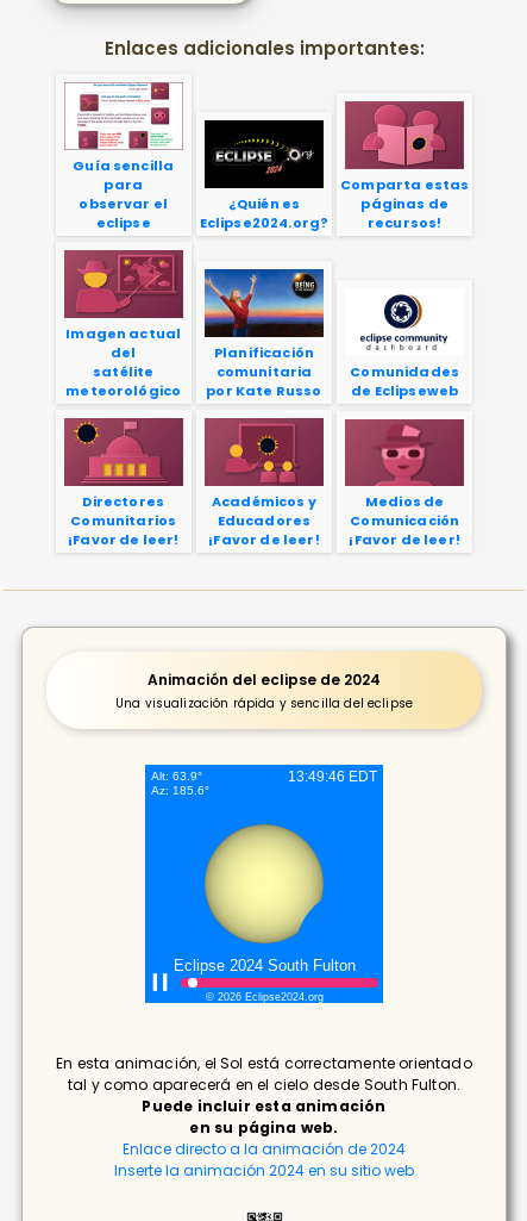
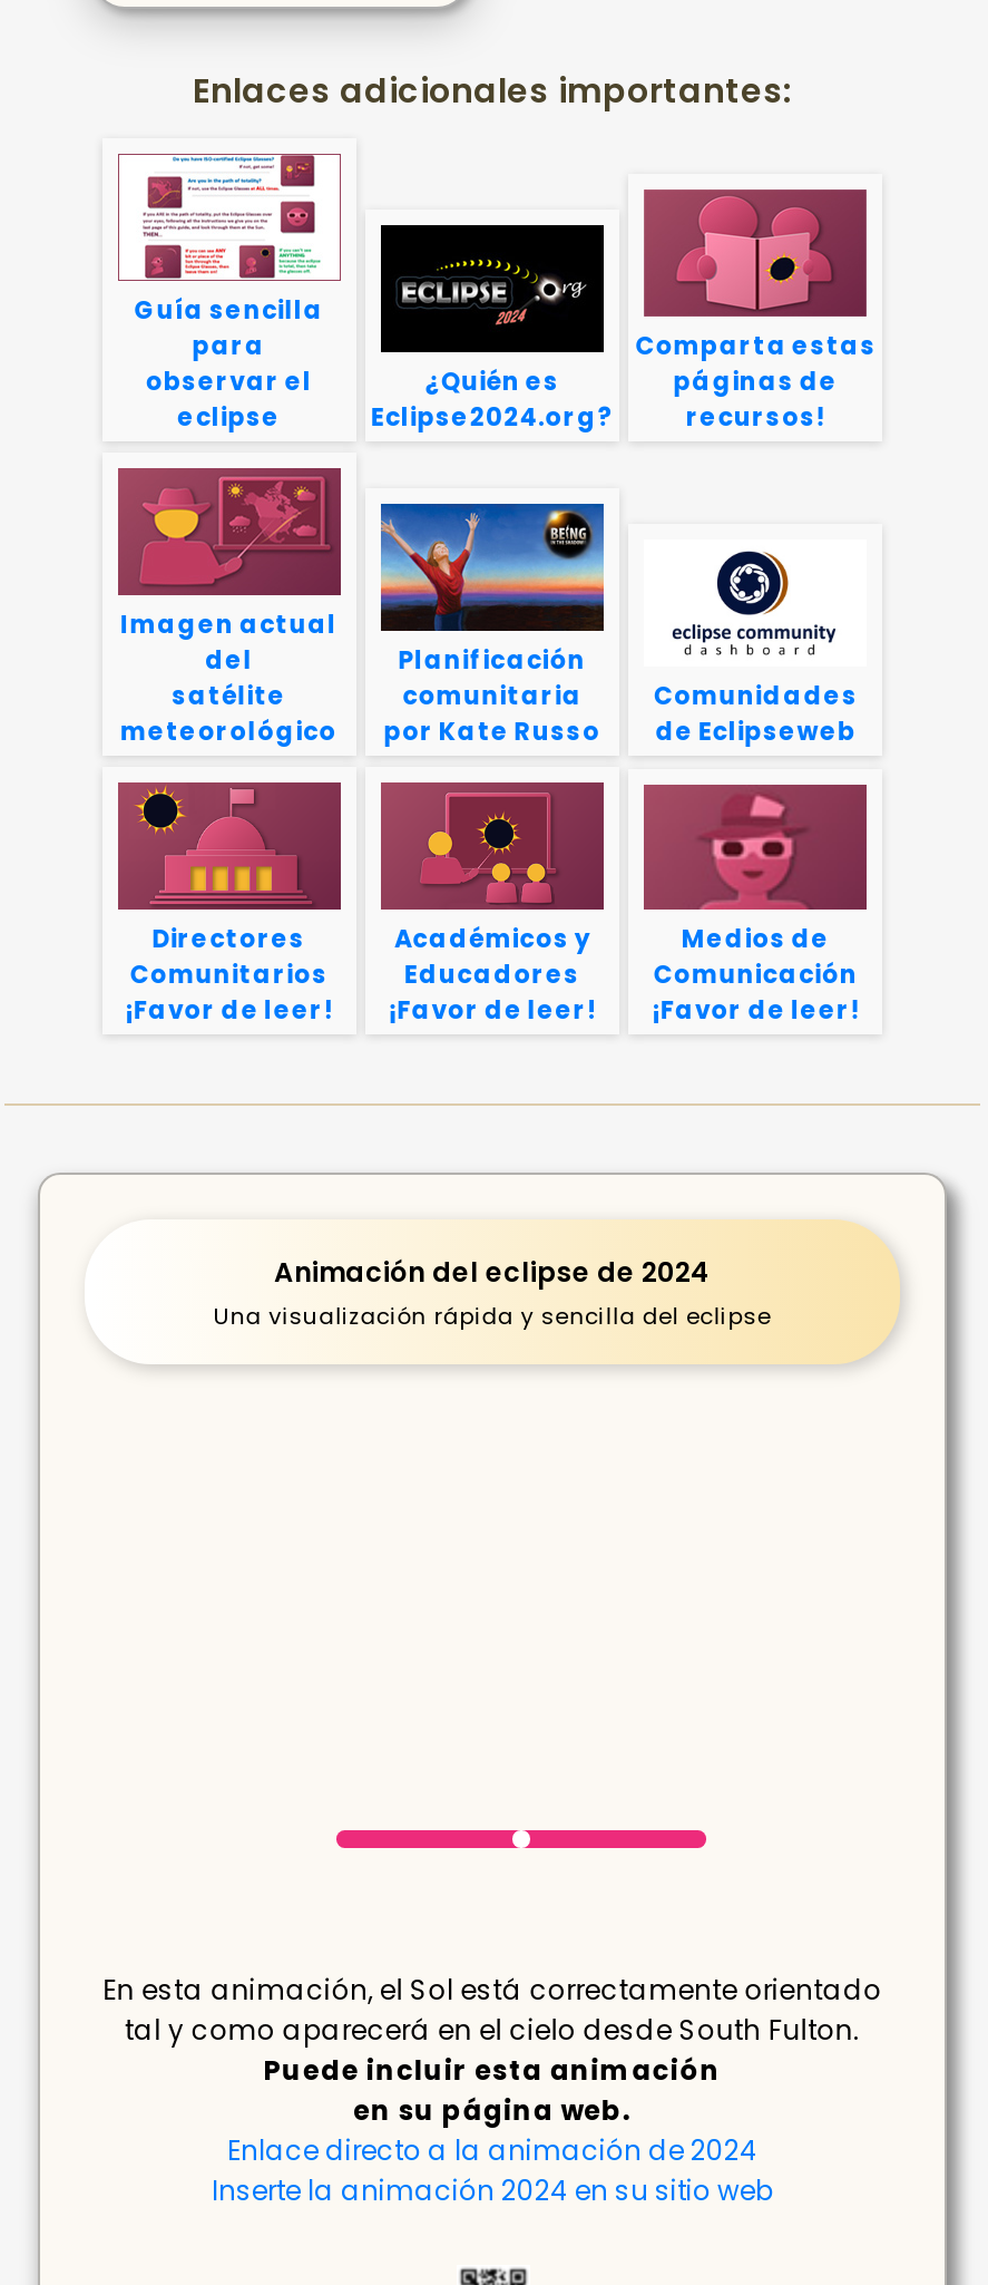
- [image]
